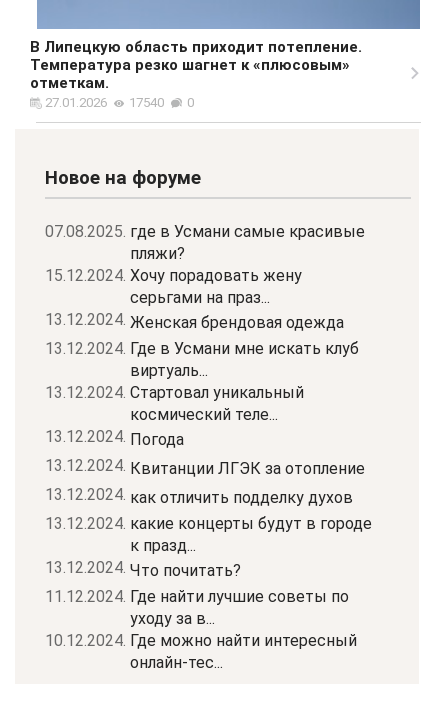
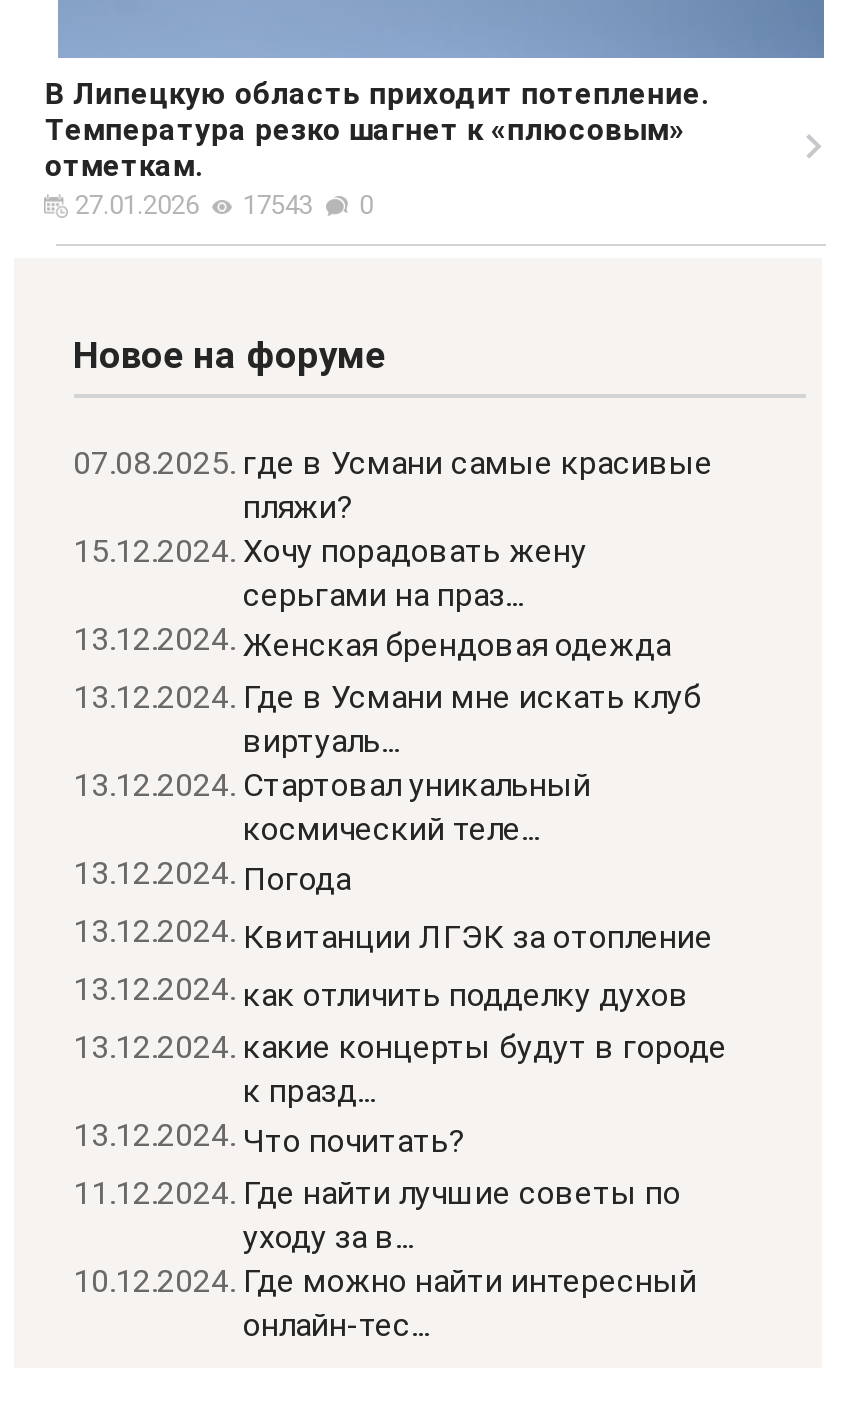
- 27.01.2026 17540 0
+ 27.01.2026 17543 0
